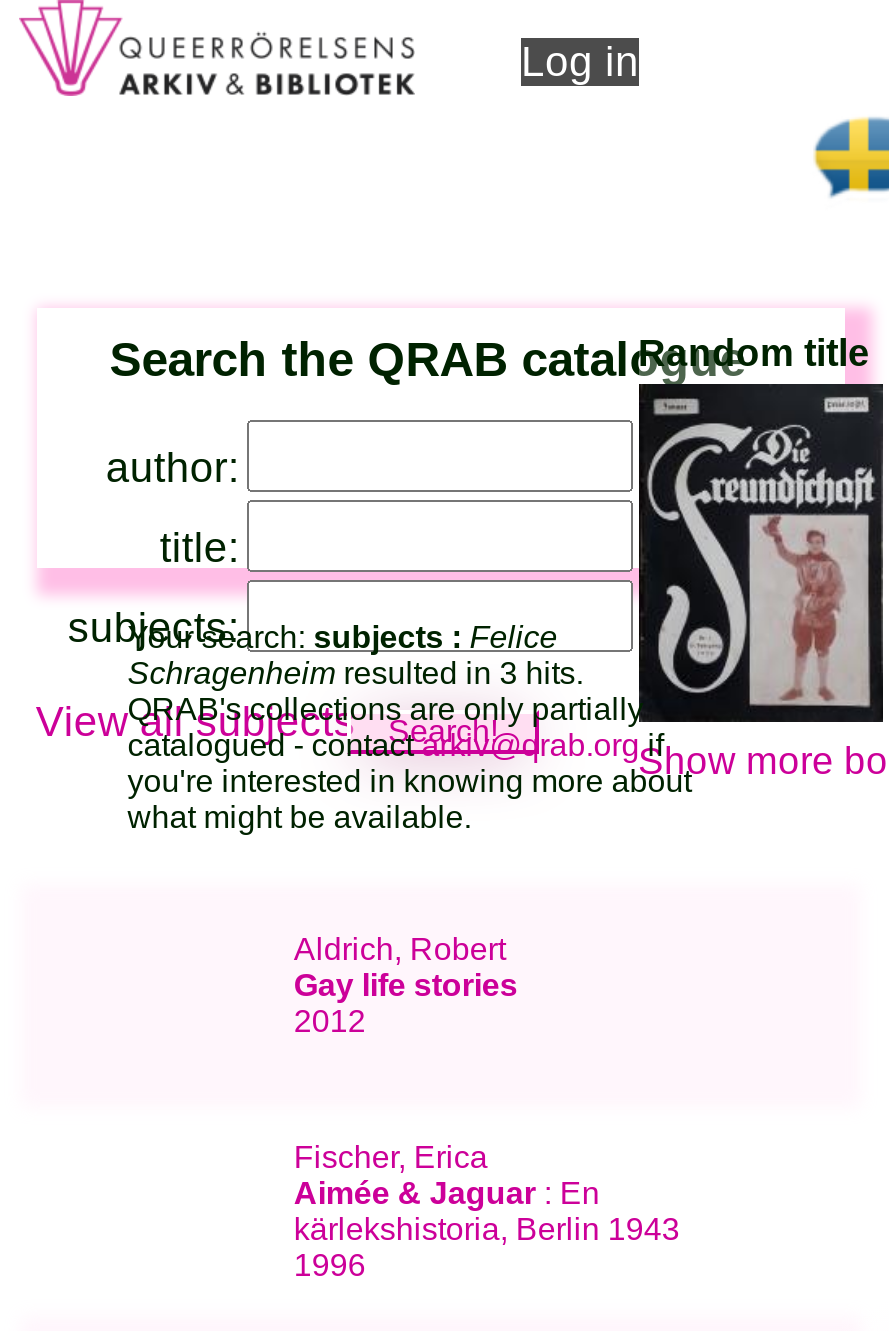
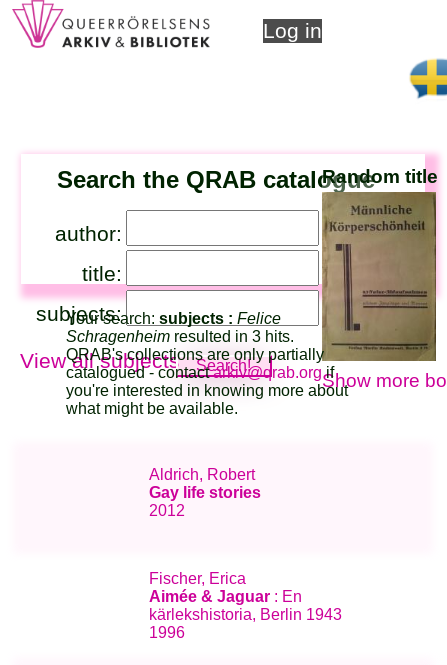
- [image]
+ [image]
